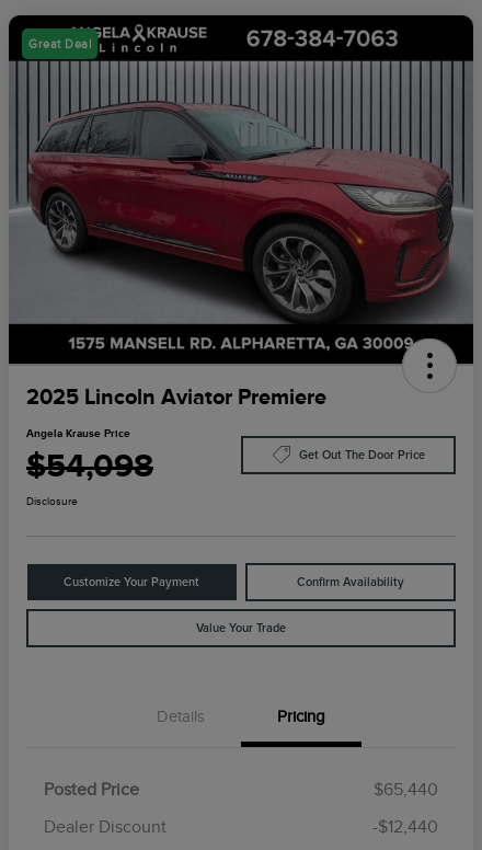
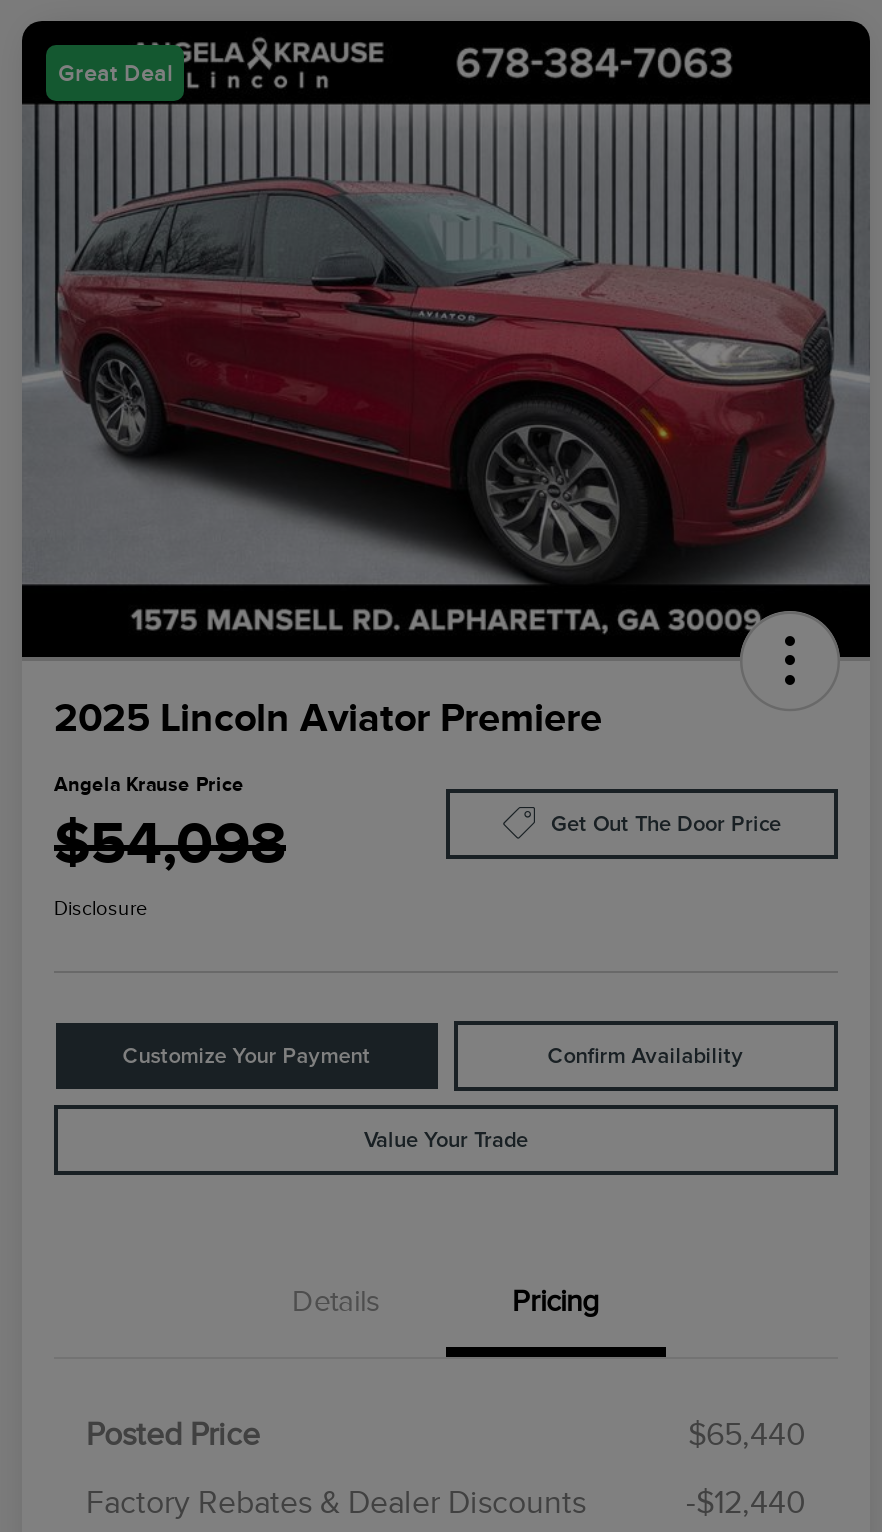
- Dealer Discount
+ Factory Rebates & Dealer Discounts
